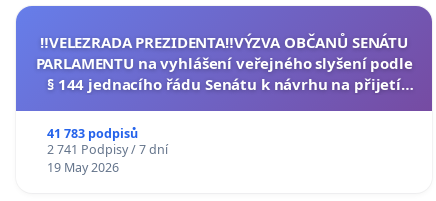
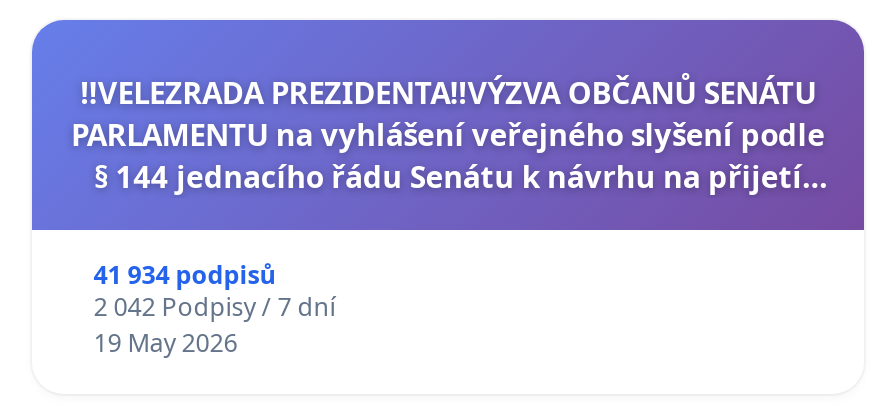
- 41 783 podpisů
+ 41 934 podpisů

- 2 741 Podpisy / 7 dní
+ 2 042 Podpisy / 7 dní
